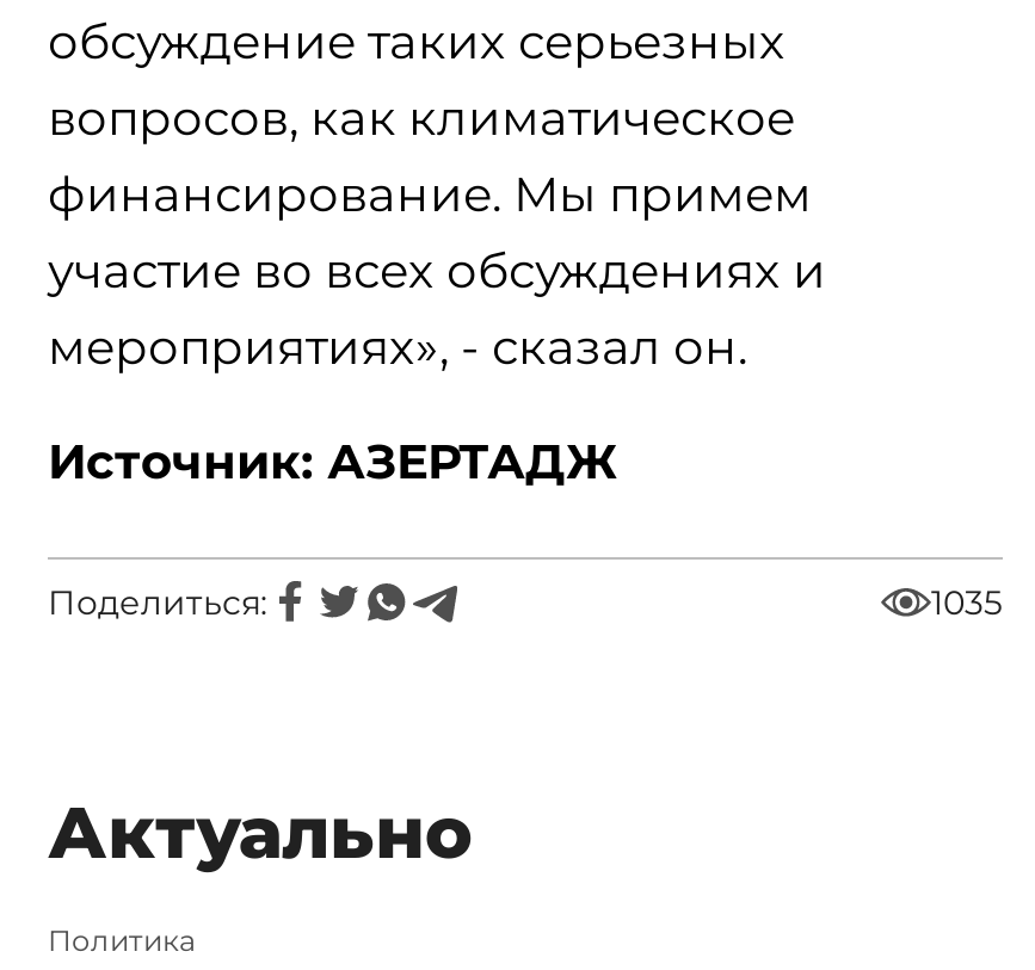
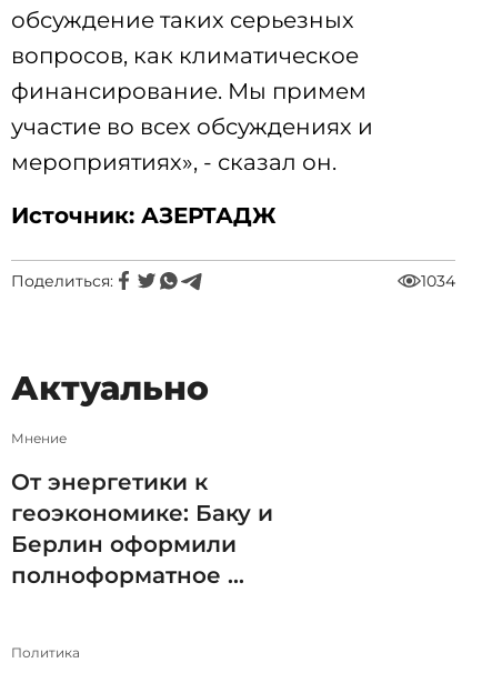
- 1035
+ 1034

+ Мнение
+ От энергетики к
+ геоэкономике: Баку и
+ Берлин оформили
+ полноформатное ...
